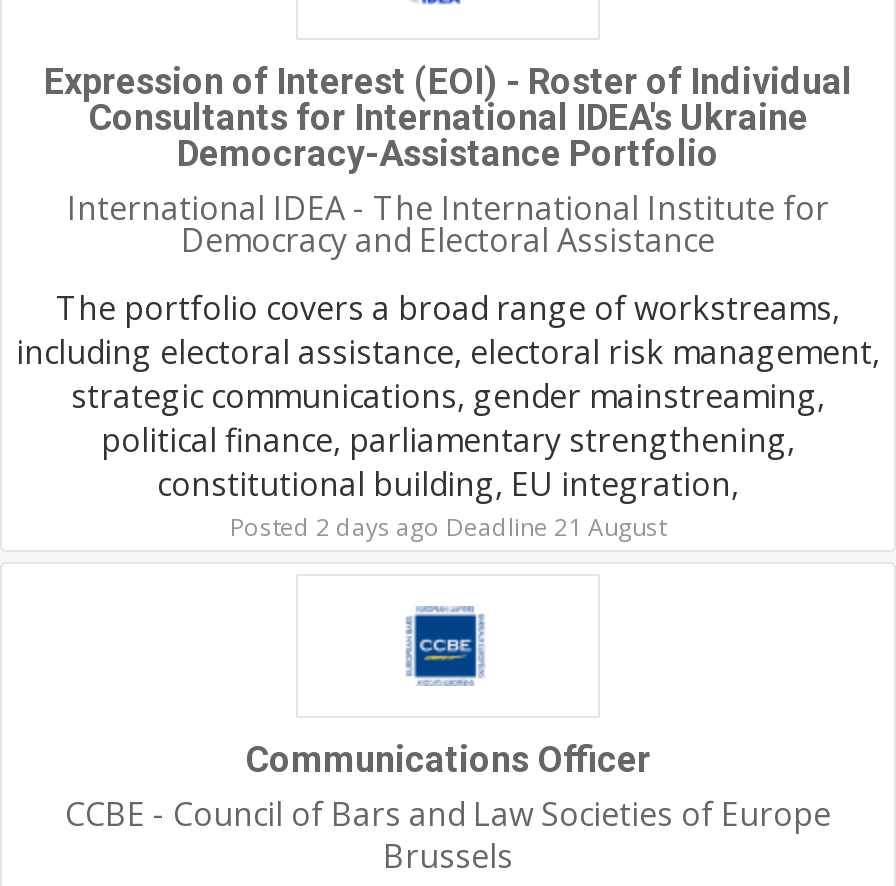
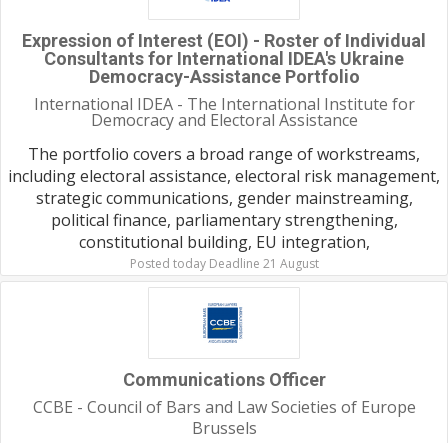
- Posted 2 days ago Deadline 21 August
+ Posted today Deadline 21 August
